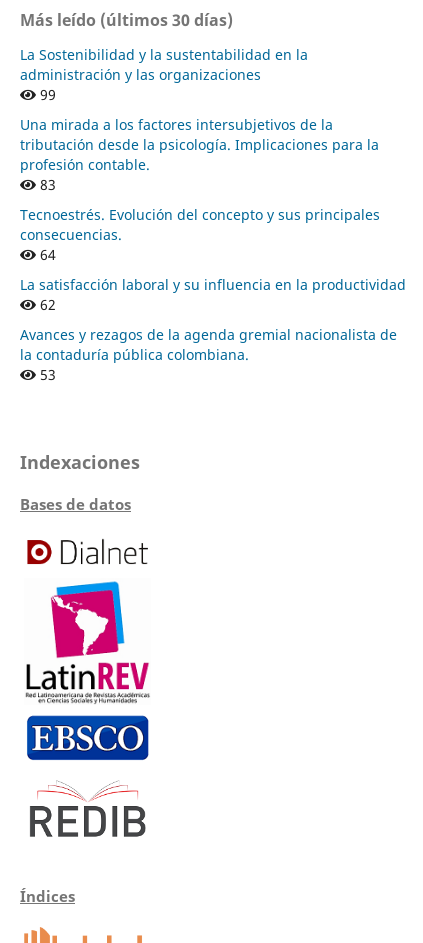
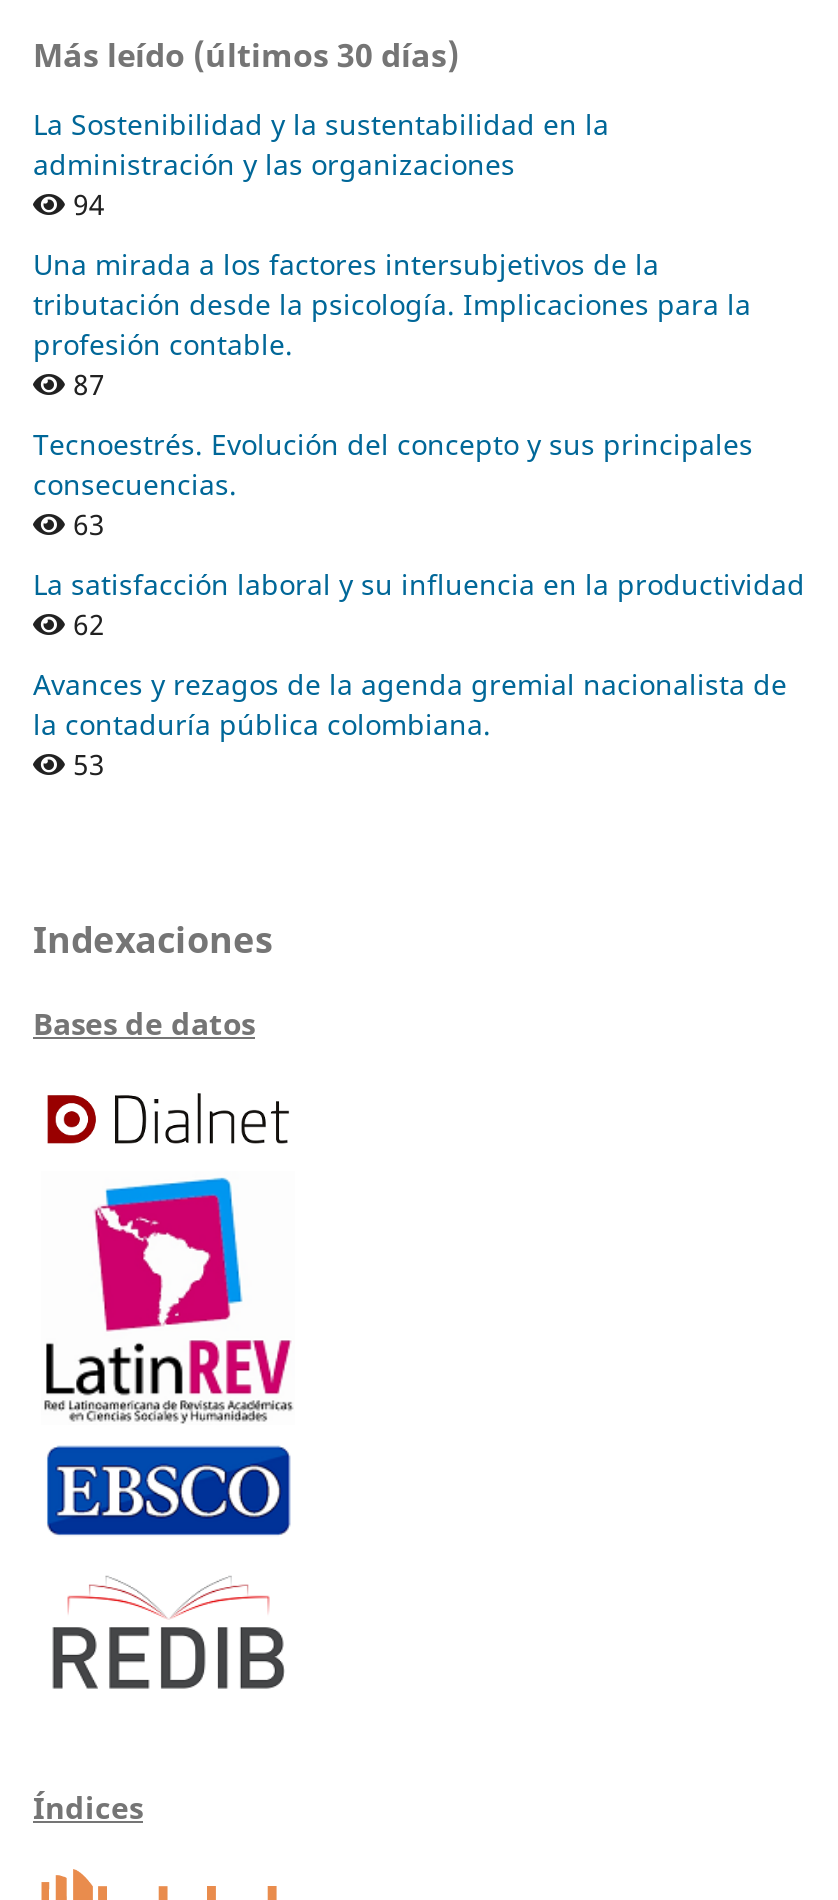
- 99
+ 94

- 83
+ 87

- 64
+ 63
